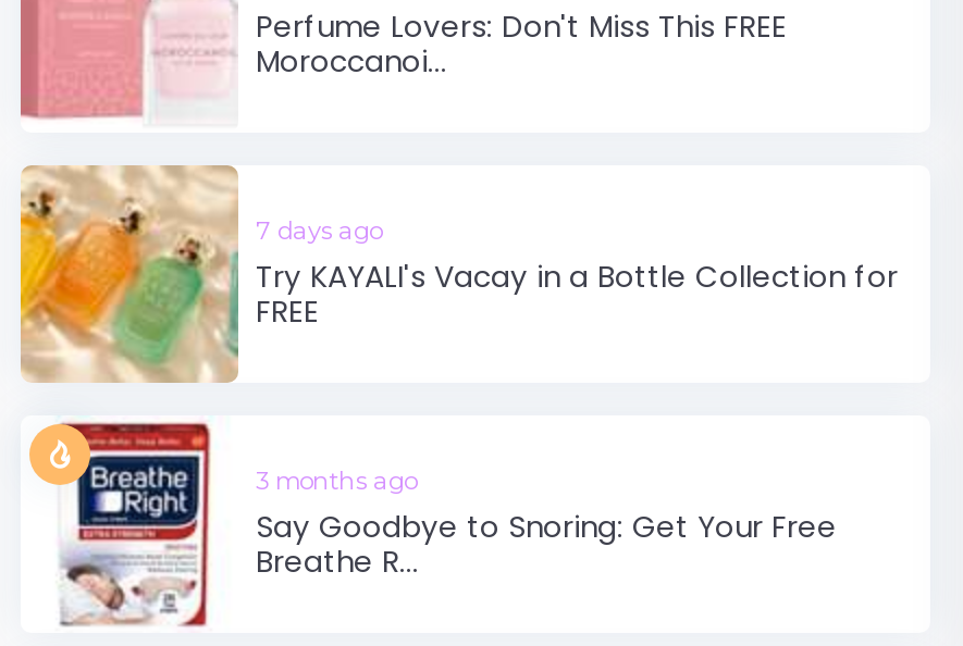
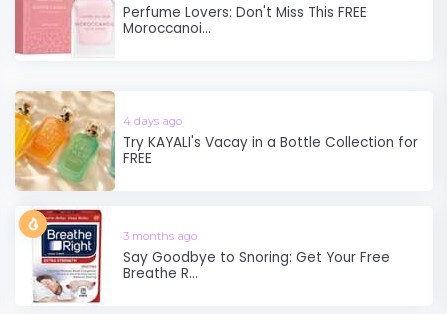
- 7 days ago
+ 4 days ago
